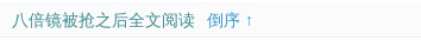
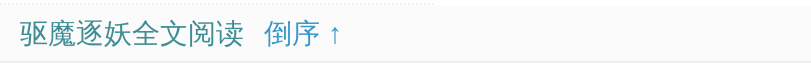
- 八倍镜被抢之后全文阅读
+ 驱魔逐妖全文阅读
